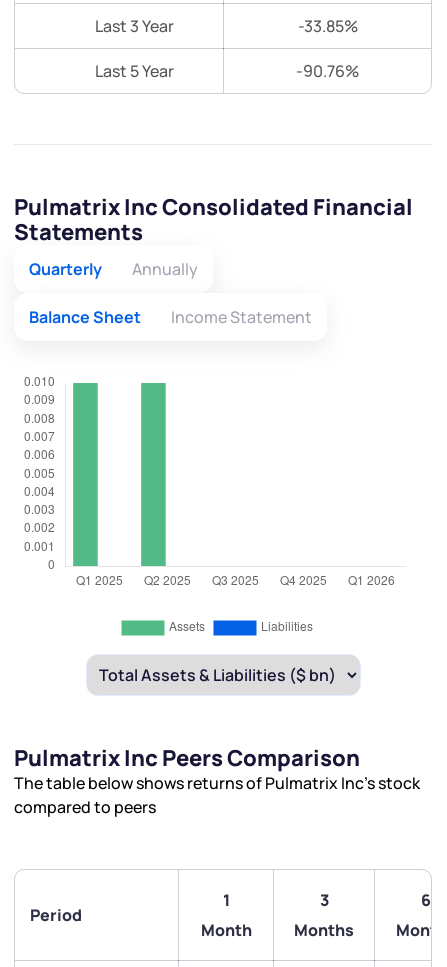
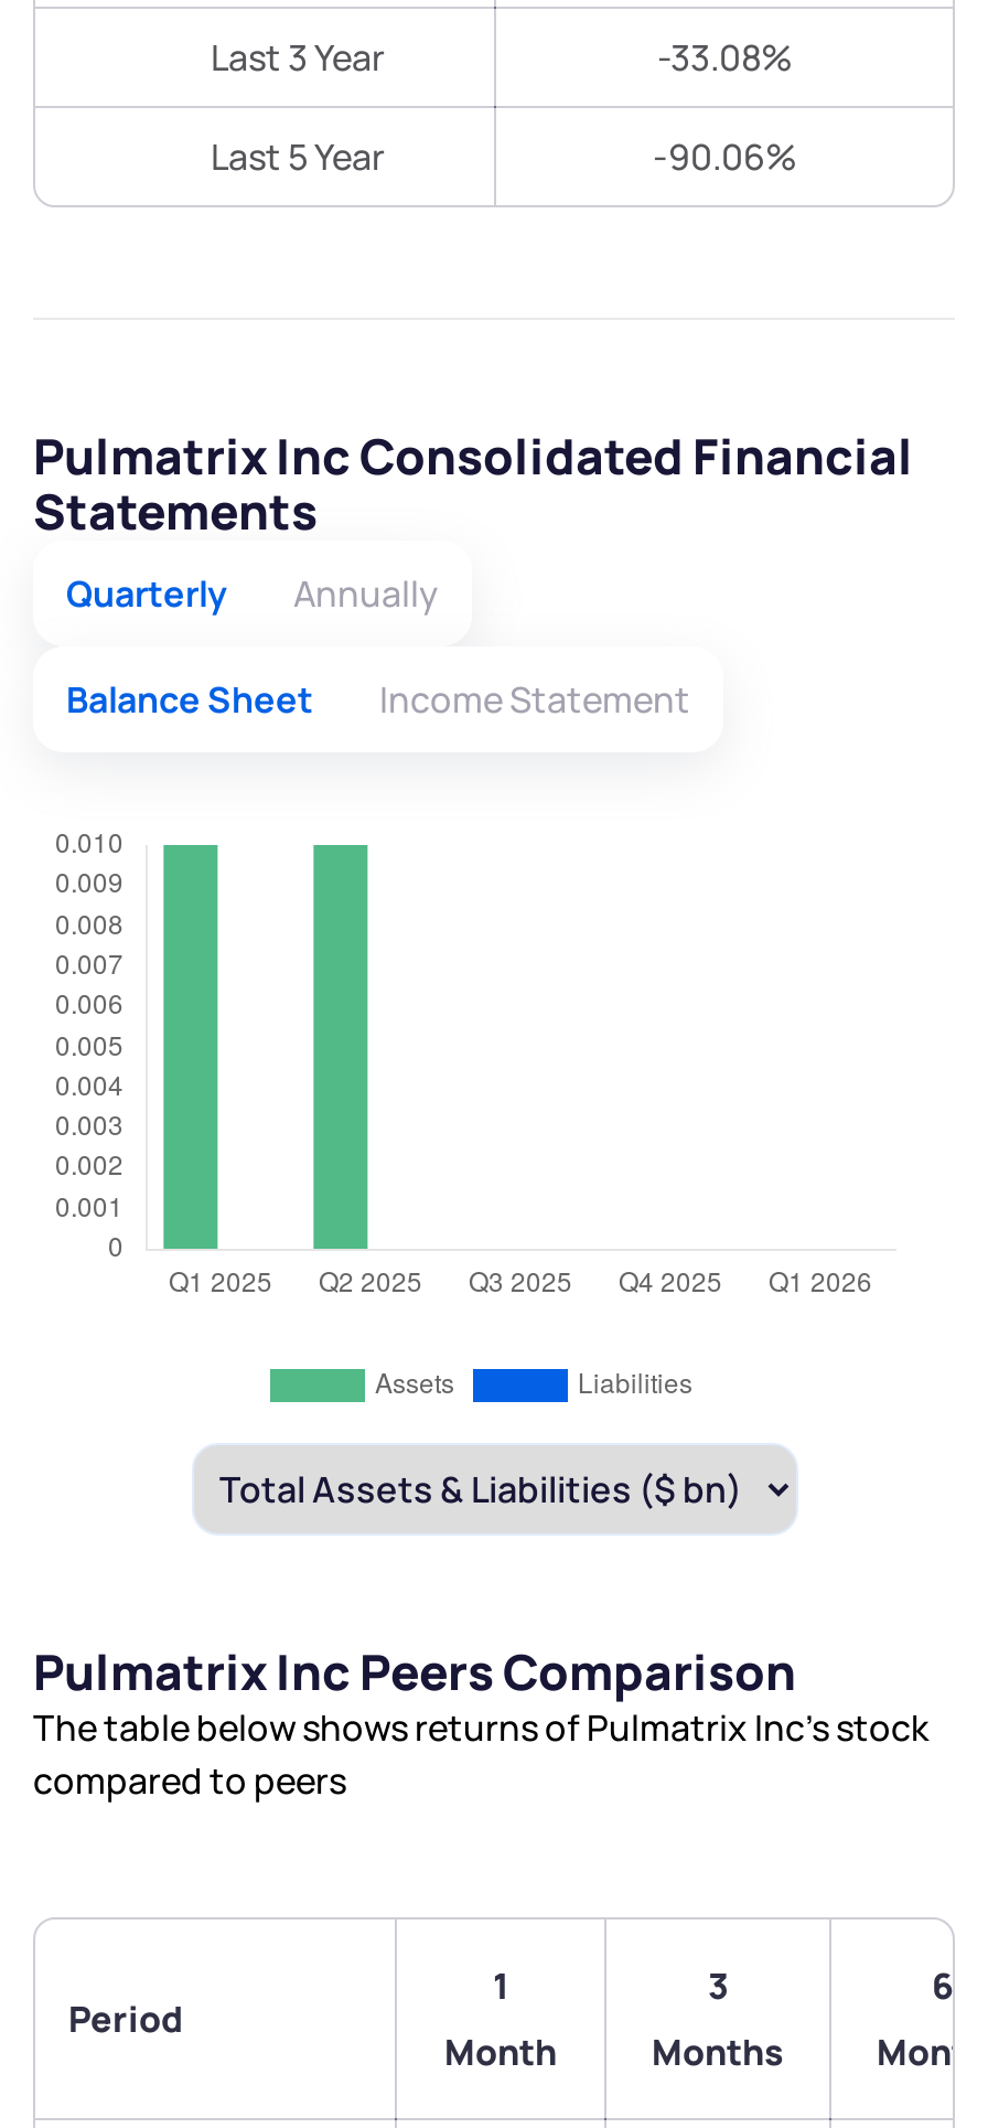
- -33.85%
+ -33.08%

- -90.76%
+ -90.06%
